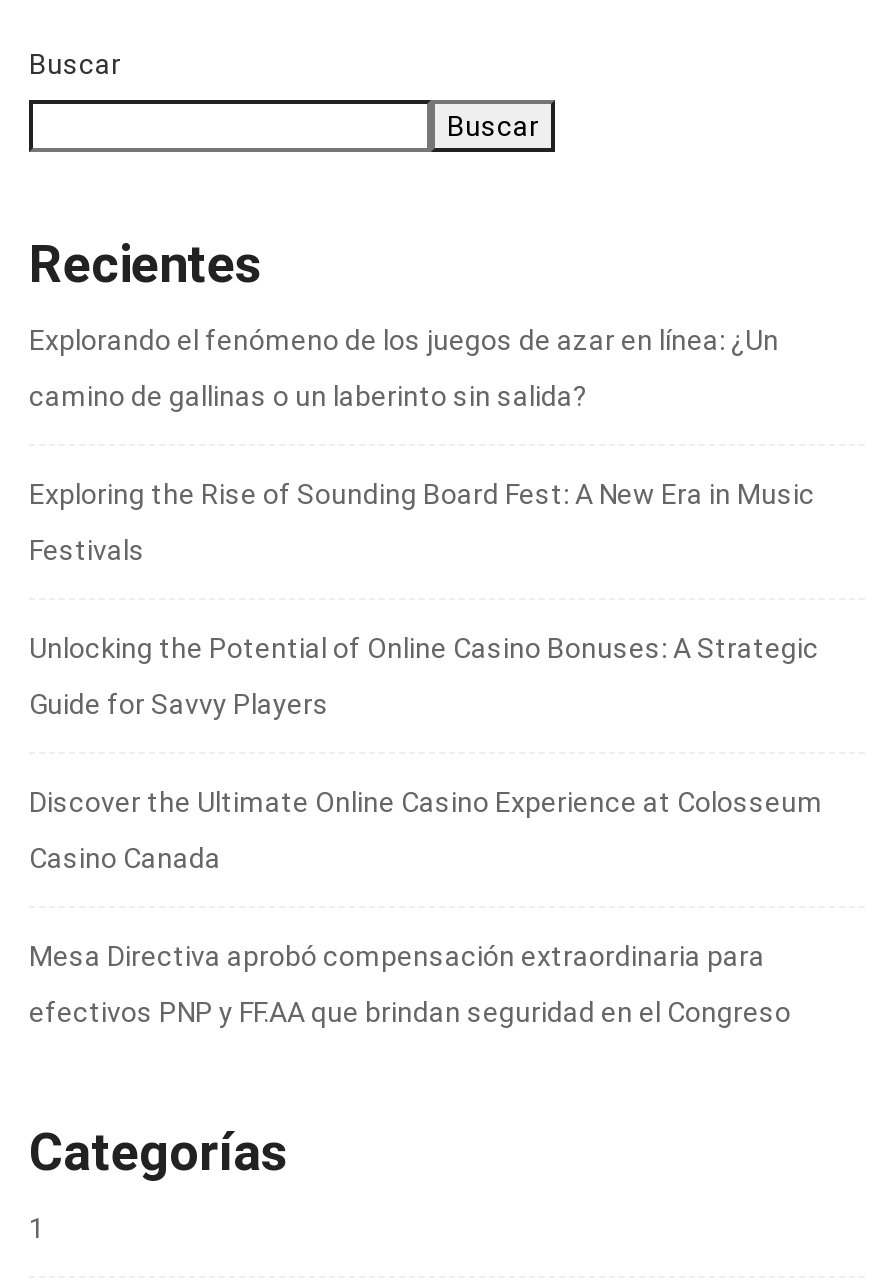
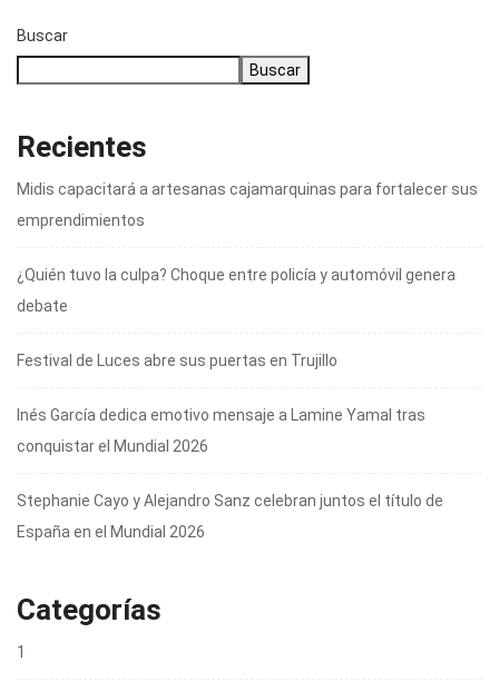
- Explorando el fenómeno de los juegos de azar en línea: ¿Un
- camino de gallinas o un laberinto sin salida?
- Exploring the Rise of Sounding Board Fest: A New Era in Music
- Festivals
- Unlocking the Potential of Online Casino Bonuses: A Strategic
- Guide for Savvy Players
- Discover the Ultimate Online Casino Experience at Colosseum
- Casino Canada
- Mesa Directiva aprobó compensación extraordinaria para
- efectivos PNP y FF.AA que brindan seguridad en el Congreso
+ Midis capacitará a artesanas cajamarquinas para fortalecer sus
+ emprendimientos
+ ¿Quién tuvo la culpa? Choque entre policía y automóvil genera
+ debate
+ Festival de Luces abre sus puertas en Trujillo
+ Inés García dedica emotivo mensaje a Lamine Yamal tras
+ conquistar el Mundial 2026
+ Stephanie Cayo y Alejandro Sanz celebran juntos el título de
+ España en el Mundial 2026
